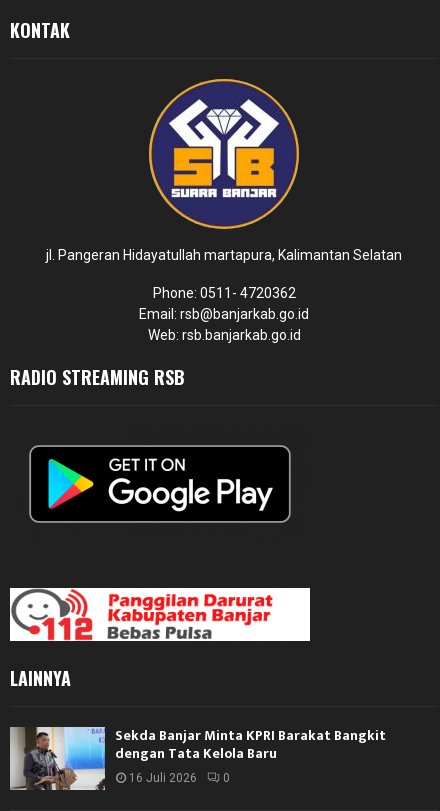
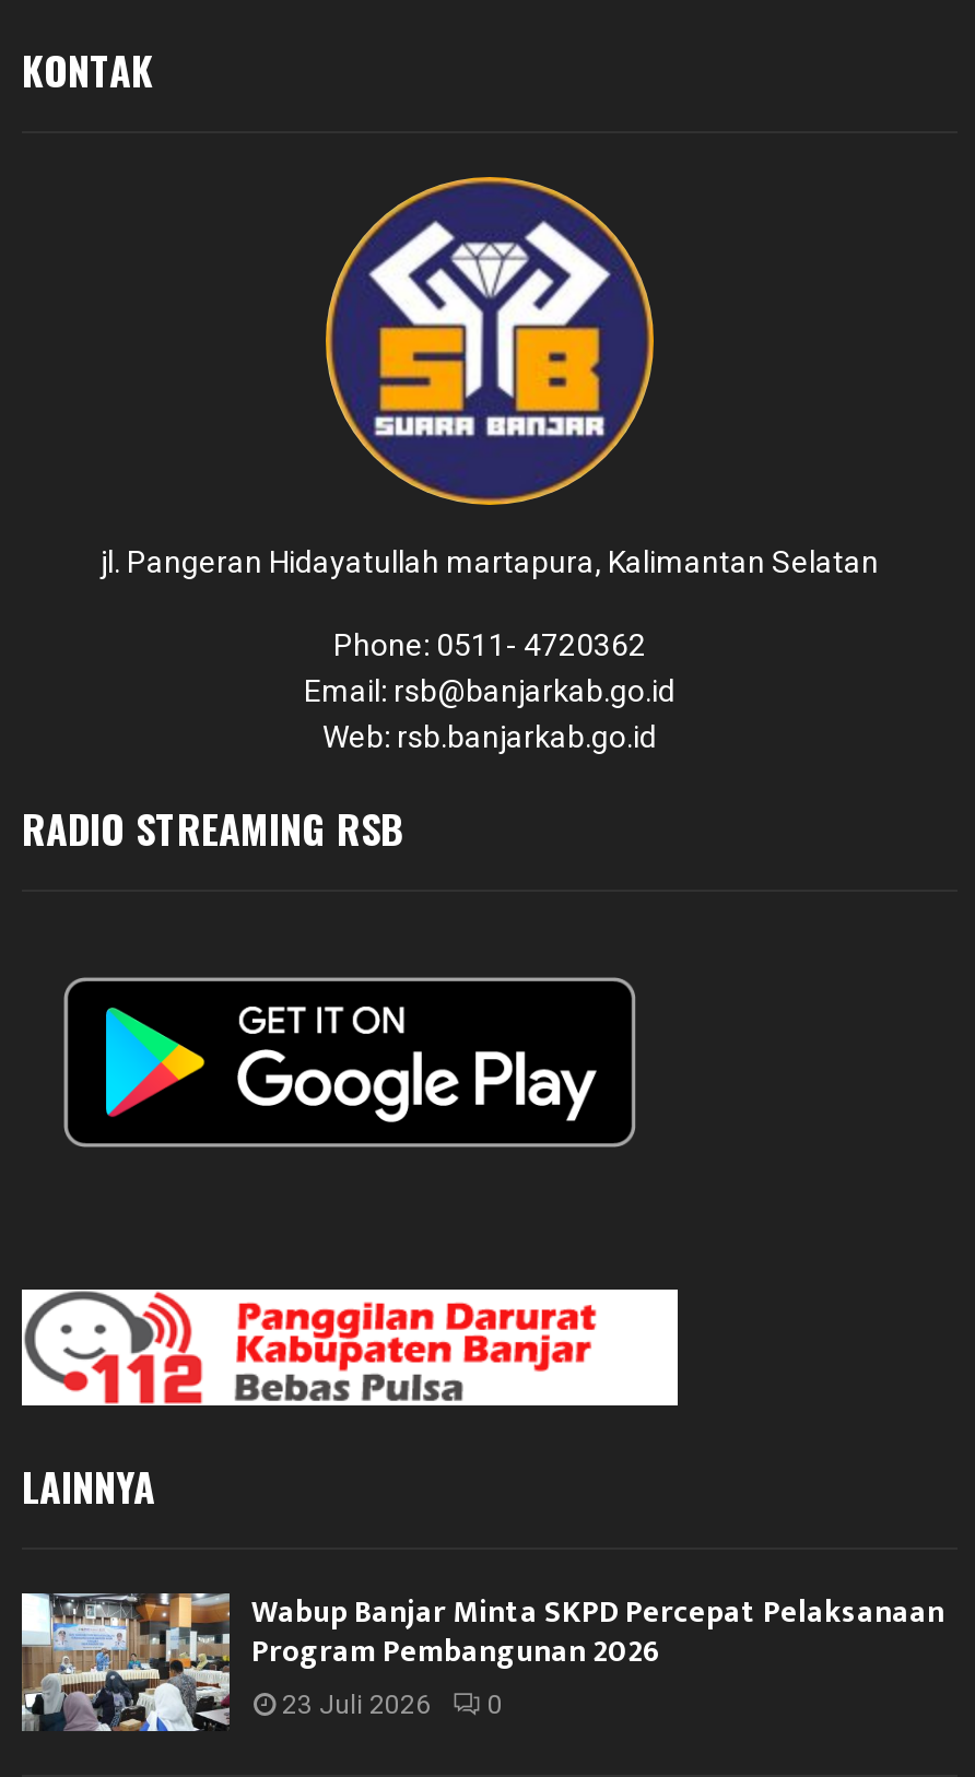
- [image]
- Sekda Banjar Minta KPRI Barakat Bangkit
- dengan Tata Kelola Baru
- 16 Juli 2026
+ [image]
+ Wabup Banjar Minta SKPD Percepat Pelaksanaan
+ Program Pembangunan 2026
+ 23 Juli 2026
